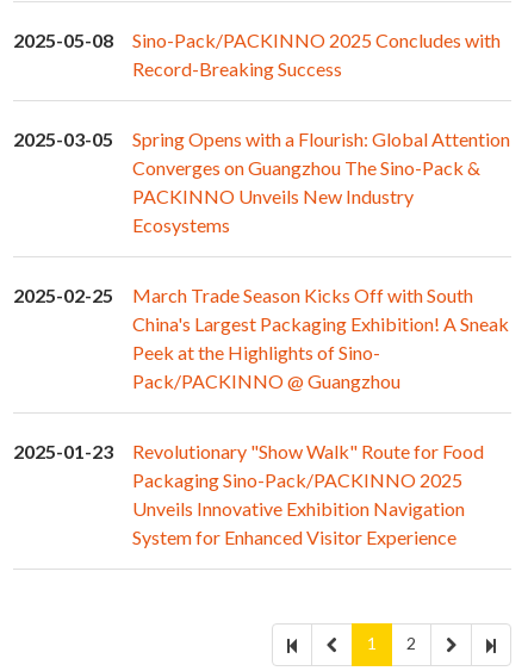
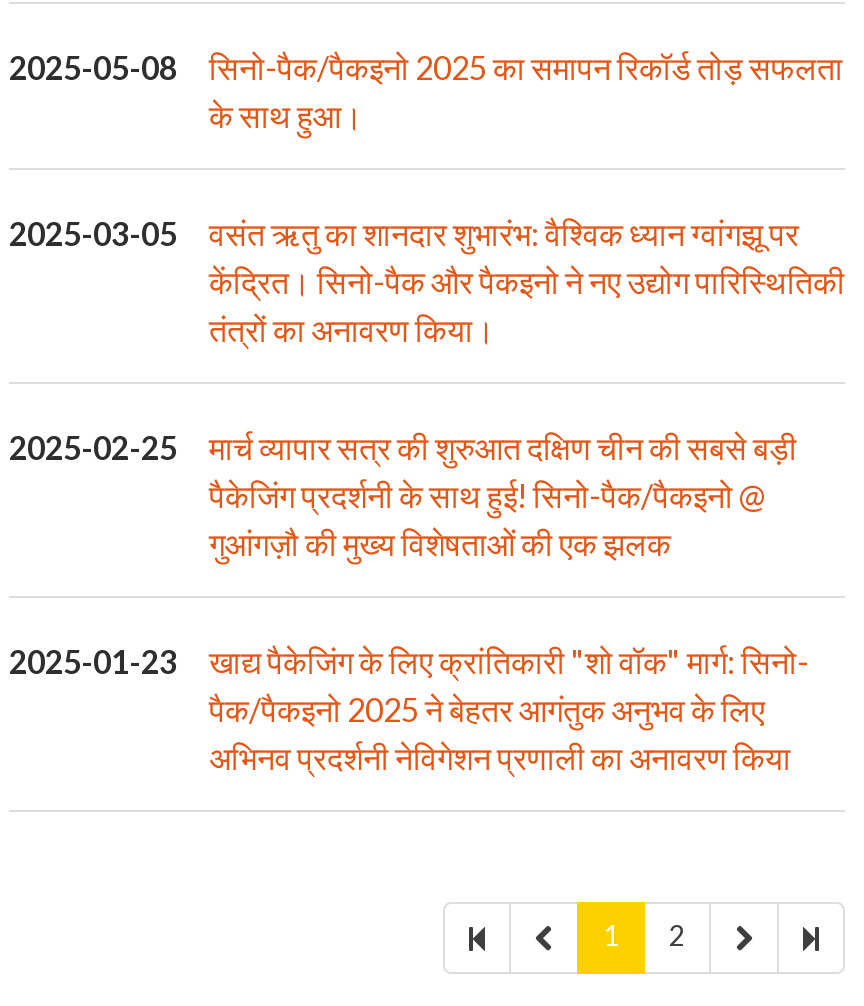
- Sino-Pack/PACKINNO 2025 Concludes with
- Record-Breaking Success
+ सिनो-पैक/पैकइनो 2025 का समापन रिकॉर्ड तोड़ सफलता
+ के साथ हुआ।

- Spring Opens with a Flourish: Global Attention
- Converges on Guangzhou The Sino-Pack &
- PACKINNO Unveils New Industry
- Ecosystems
+ वसंत ऋतु का शानदार शुभारंभ: वैश्विक ध्यान ग्वांगझू पर
+ केंद्रित। सिनो-पैक और पैकइनो ने नए उद्योग पारिस्थितिकी
+ तंत्रों का अनावरण किया।

- March Trade Season Kicks Off with South
- China's Largest Packaging Exhibition! A Sneak
- Peek at the Highlights of Sino-
- Pack/PACKINNO @ Guangzhou
+ मार्च व्यापार सत्र की शुरुआत दक्षिण चीन की सबसे बड़ी
+ पैकेजिंग प्रदर्शनी के साथ हुई! सिनो-पैक/पैकइनो @
+ गुआंगज़ौ की मुख्य विशेषताओं की एक झलक

- Revolutionary "Show Walk" Route for Food
- Packaging Sino-Pack/PACKINNO 2025
- Unveils Innovative Exhibition Navigation
- System for Enhanced Visitor Experience
+ खाद्य पैकेजिंग के लिए क्रांतिकारी "शो वॉक" मार्ग: सिनो-
+ पैक/पैकइनो 2025 ने बेहतर आगंतुक अनुभव के लिए
+ अभिनव प्रदर्शनी नेविगेशन प्रणाली का अनावरण किया
